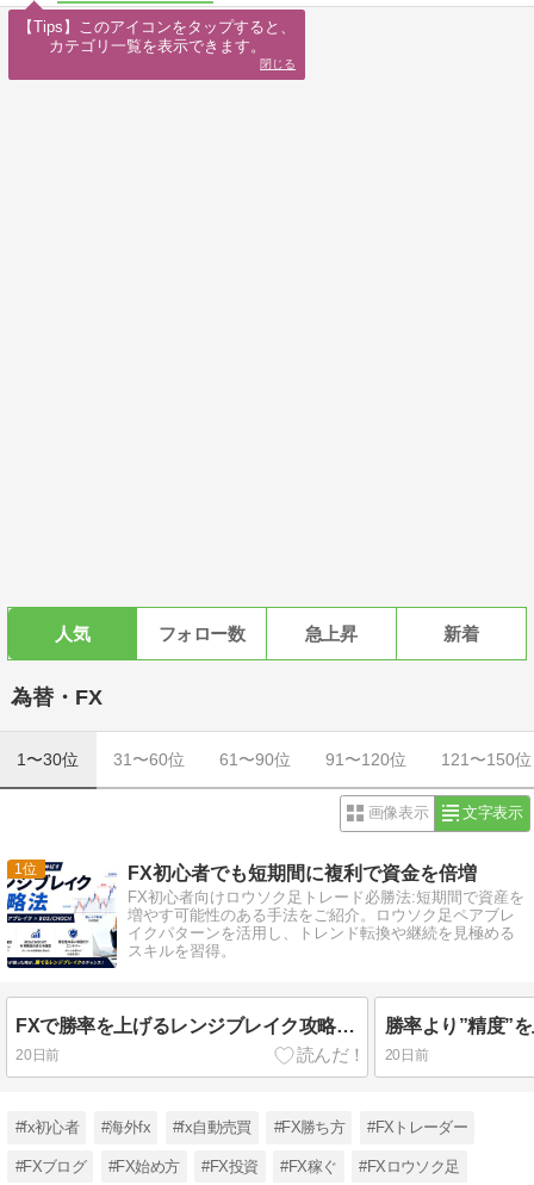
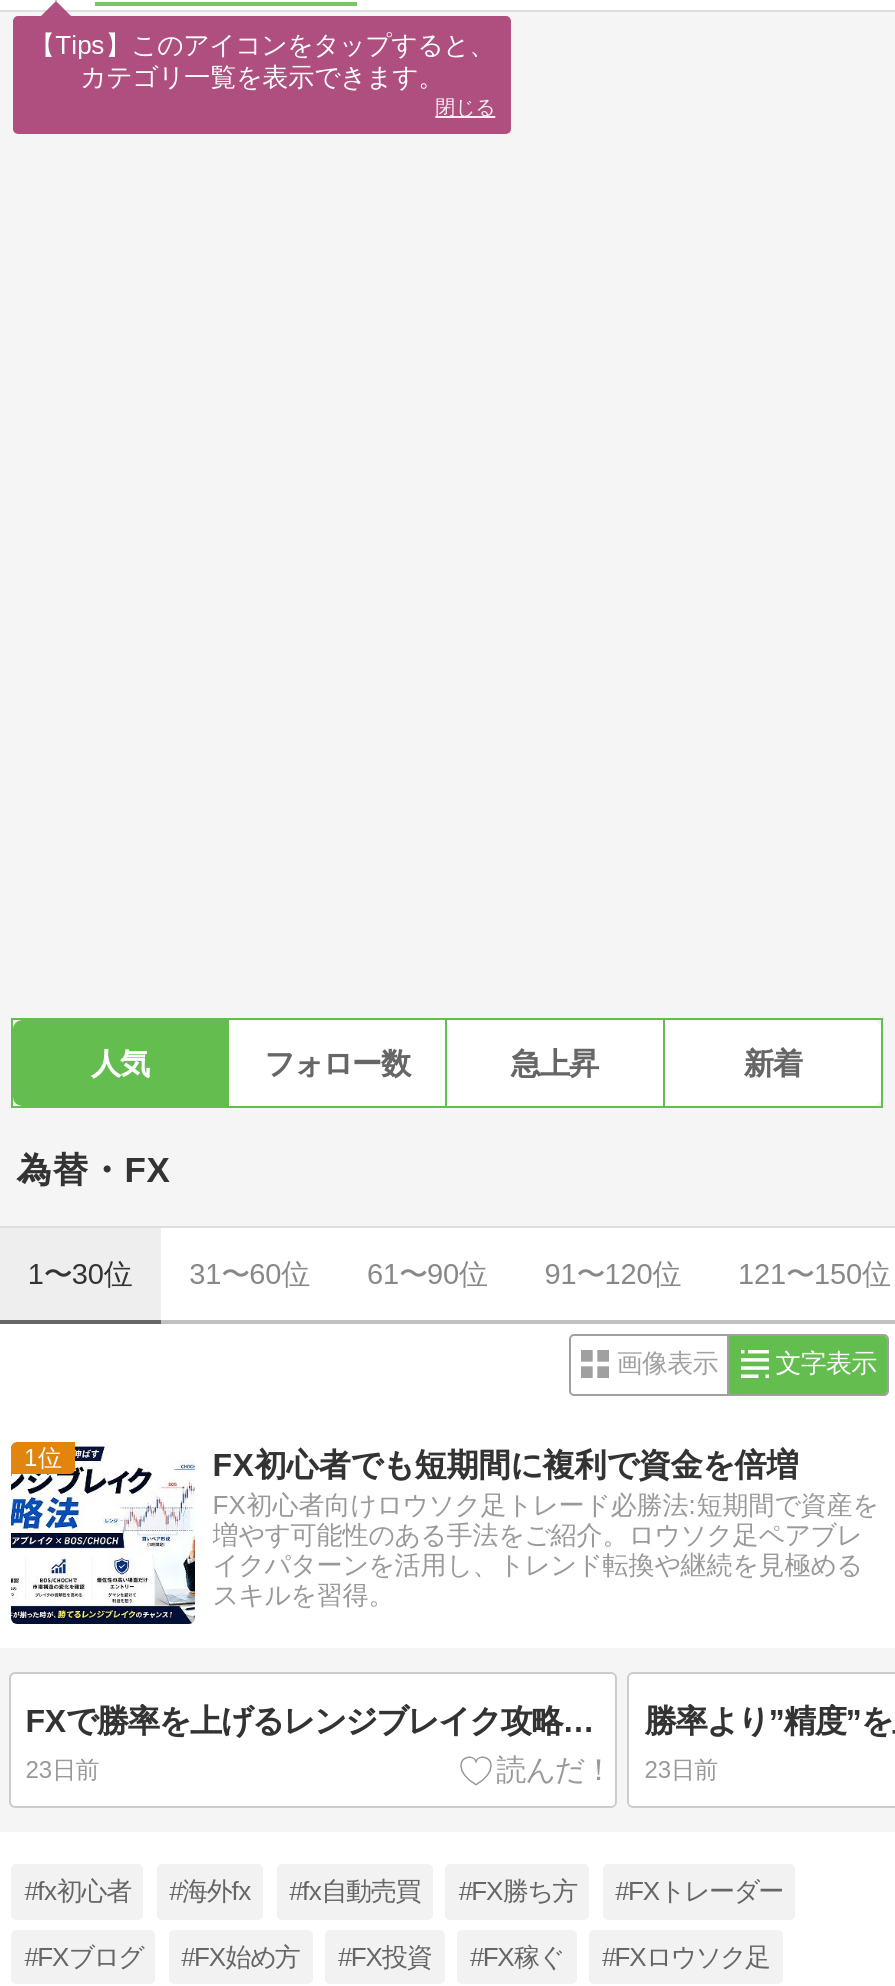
- 20日前
+ 23日前

- 20日前
+ 23日前
